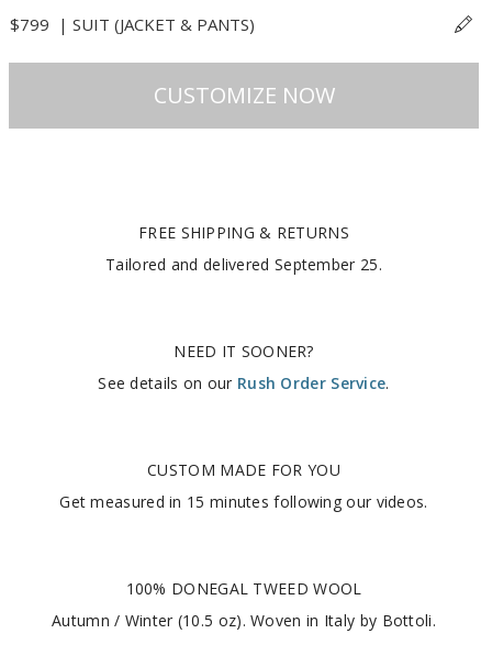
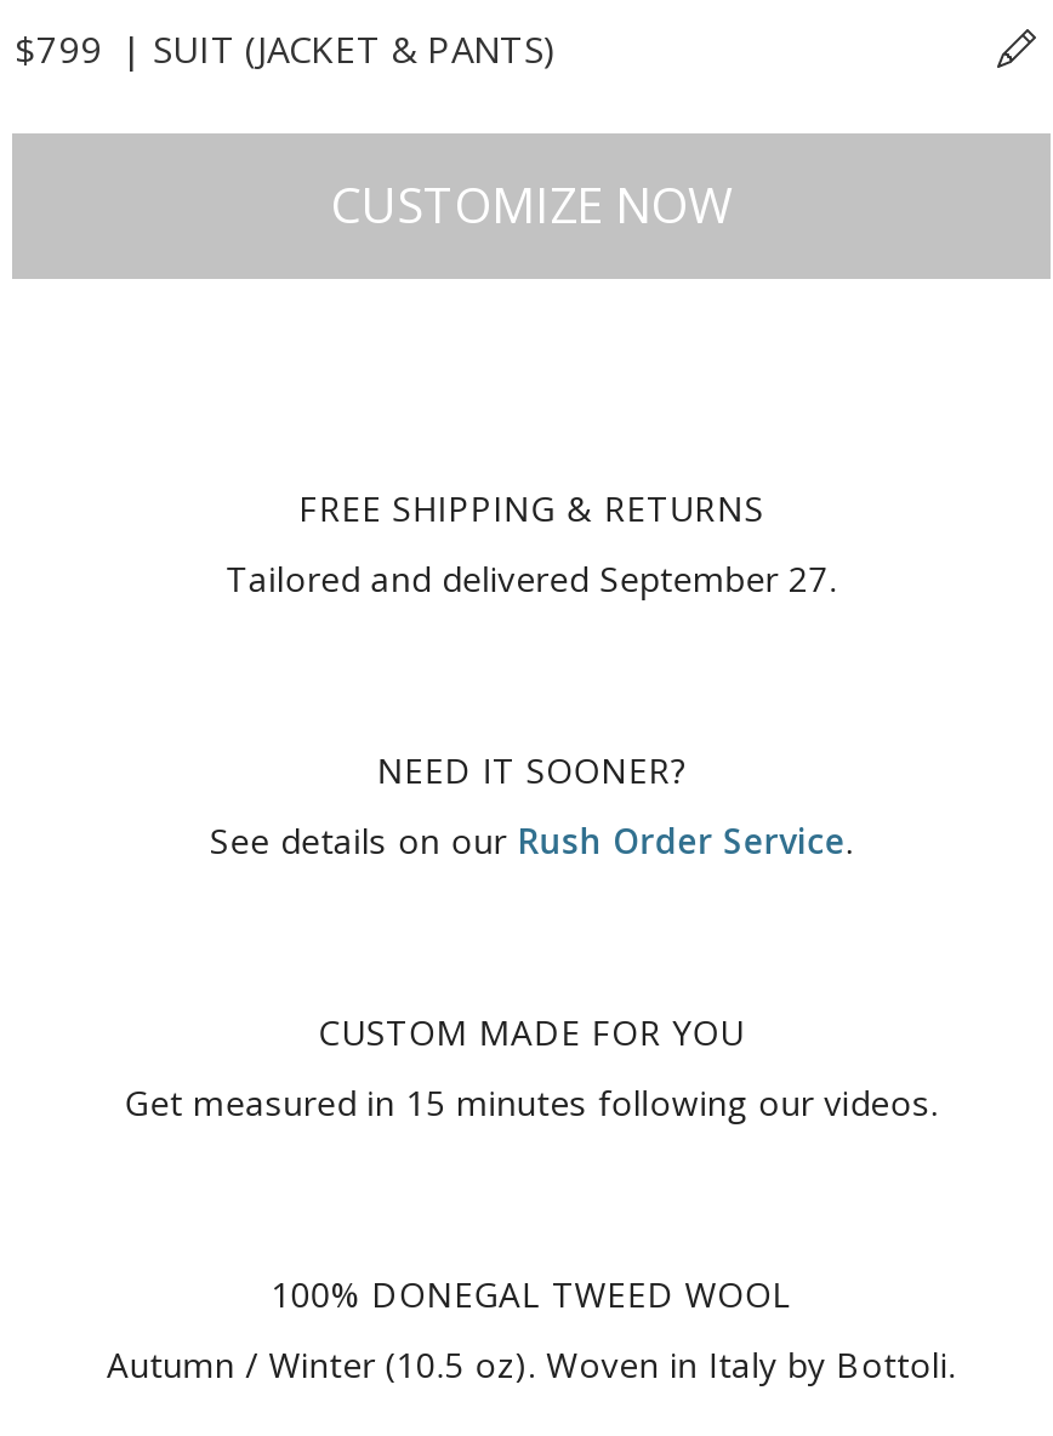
- Tailored and delivered September 25.
+ Tailored and delivered September 27.
